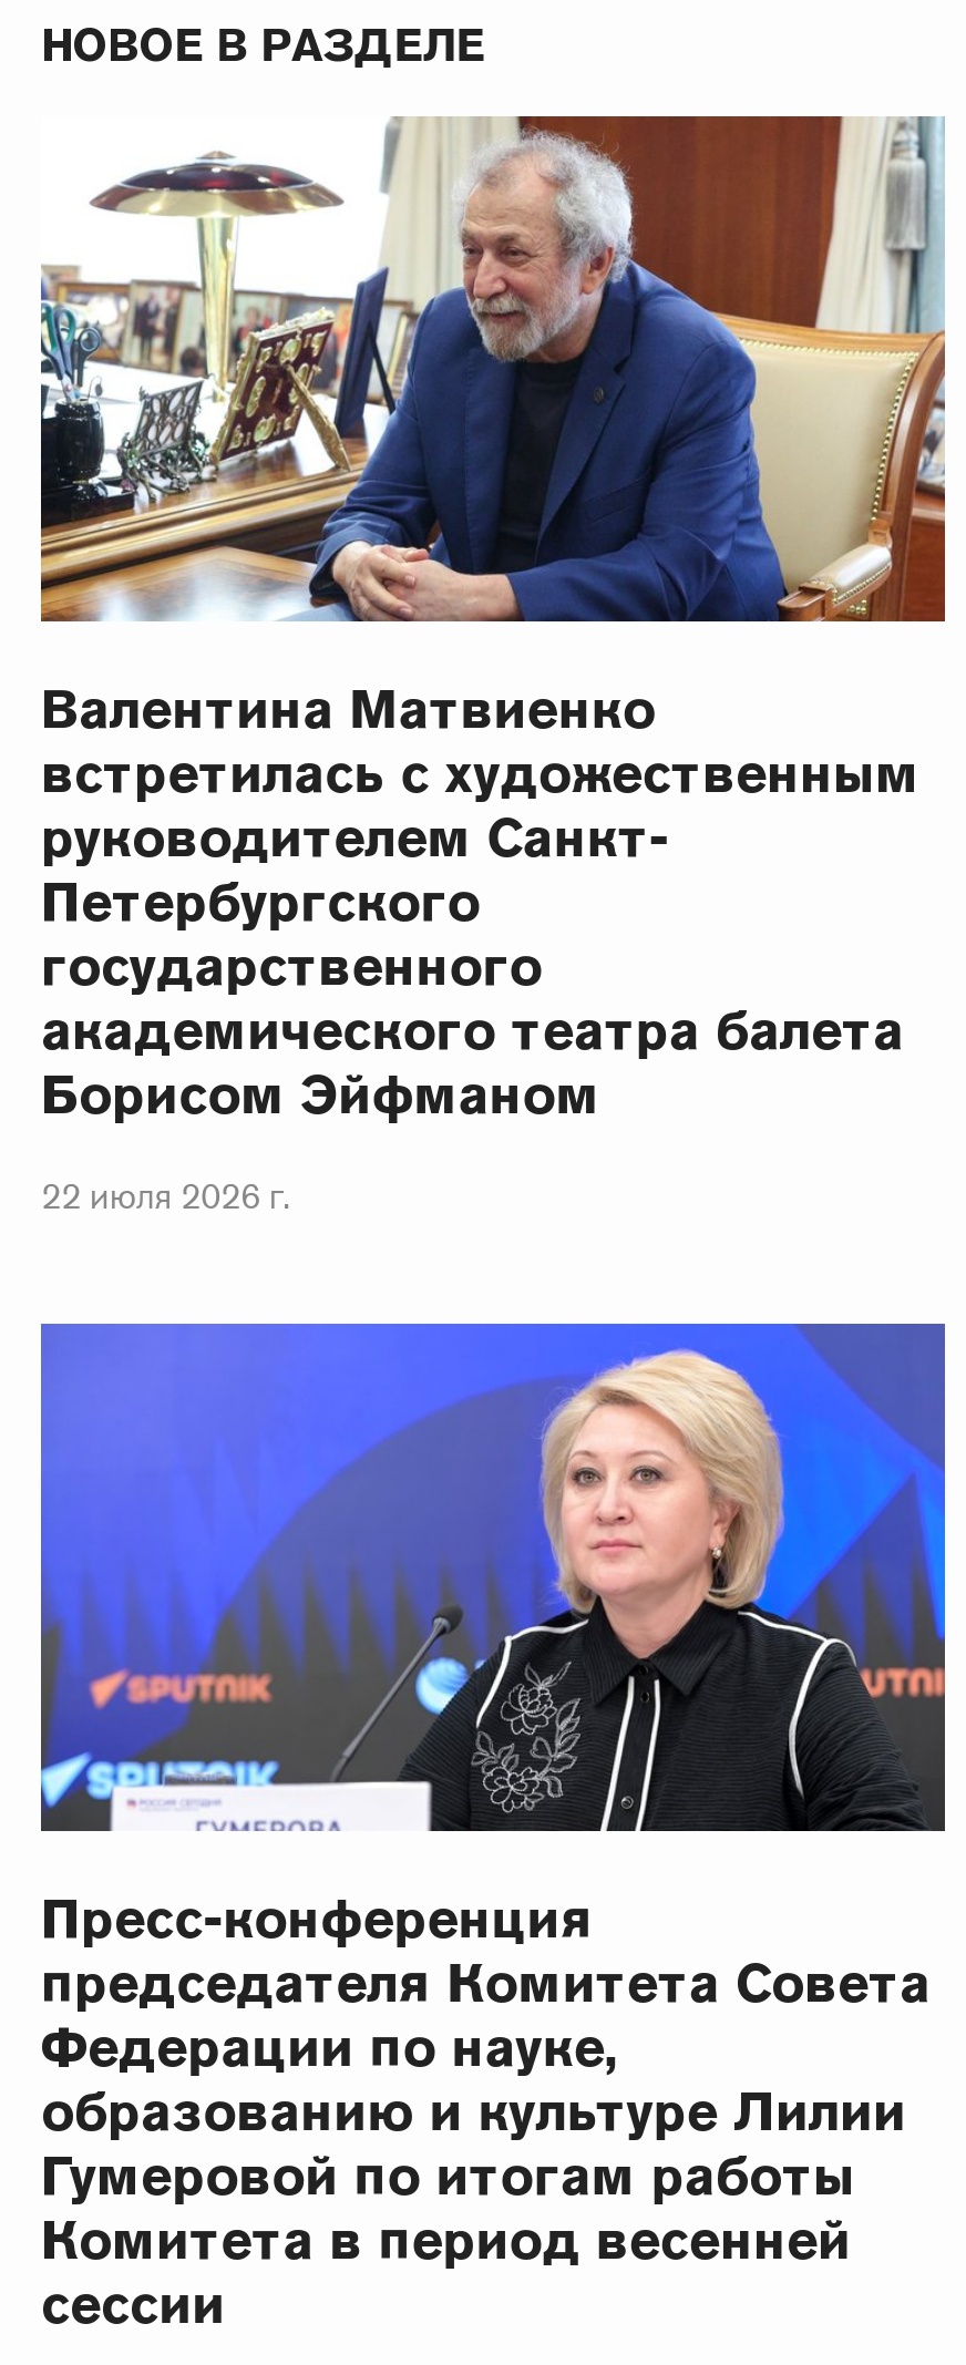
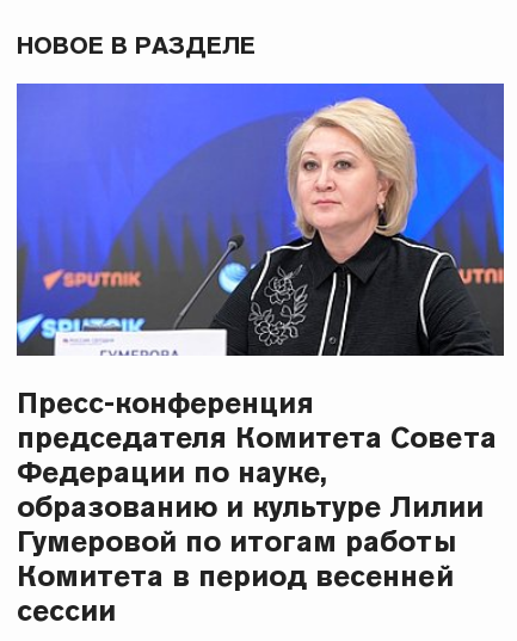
- [image]
- Валентина Матвиенко
- встретилась с художественным
- руководителем Санкт-
- Петербургского
- государственного
- академического театра балета
- Борисом Эйфманом
- 22 июля 2026 г.
